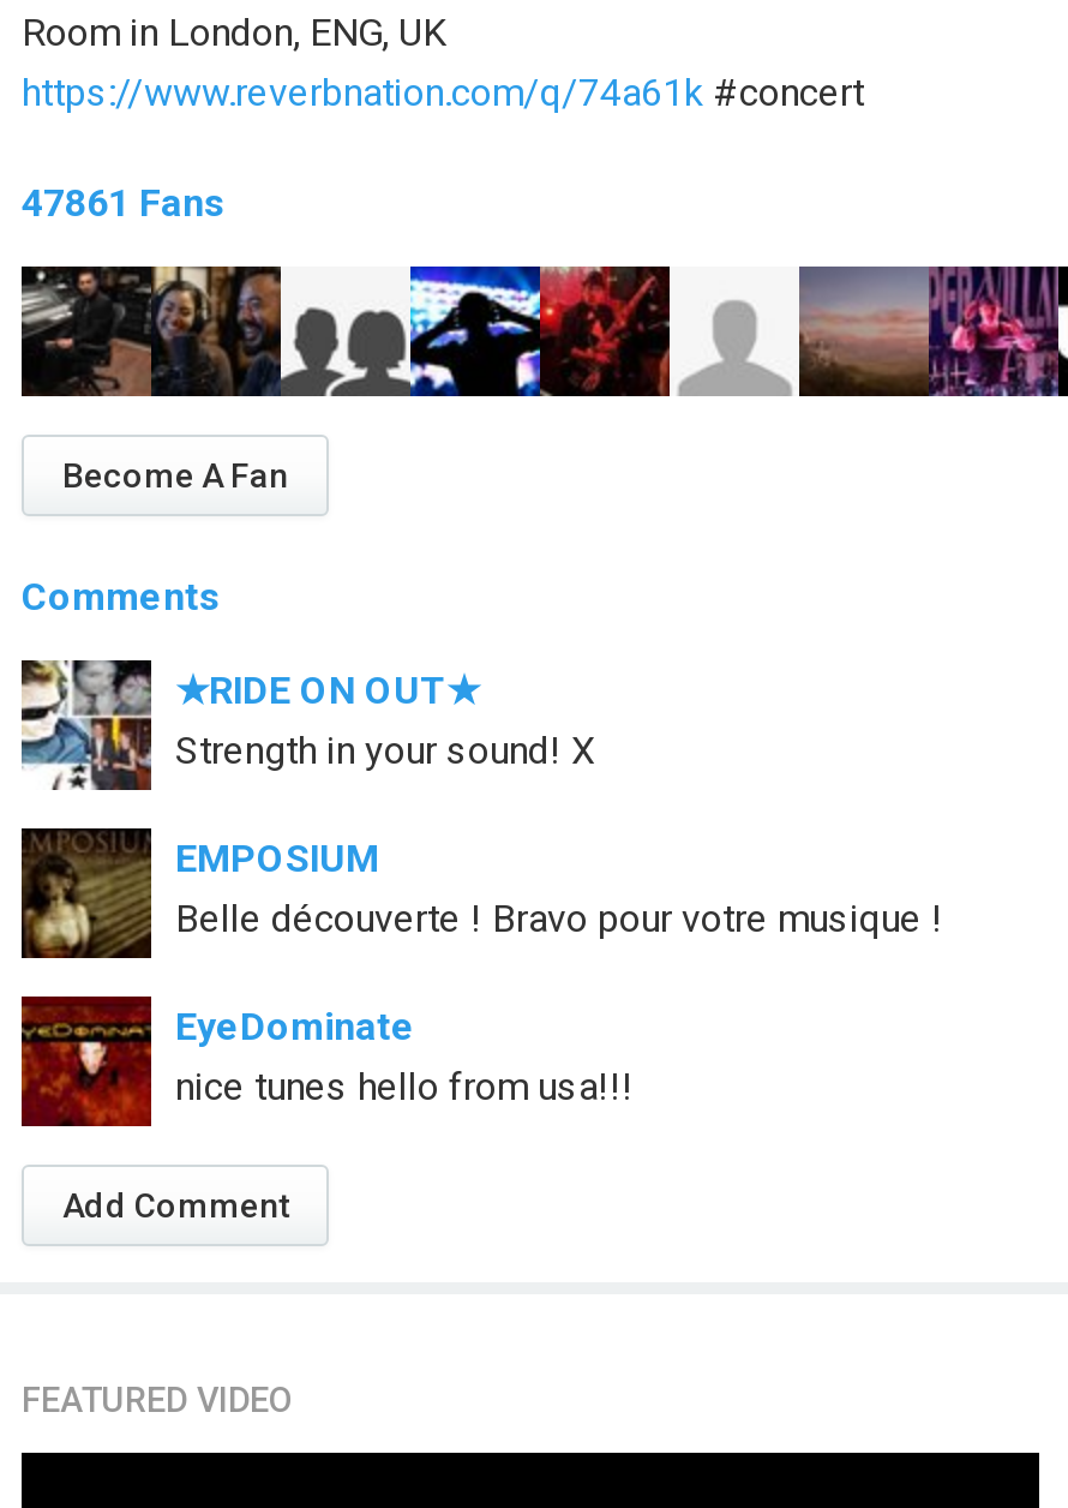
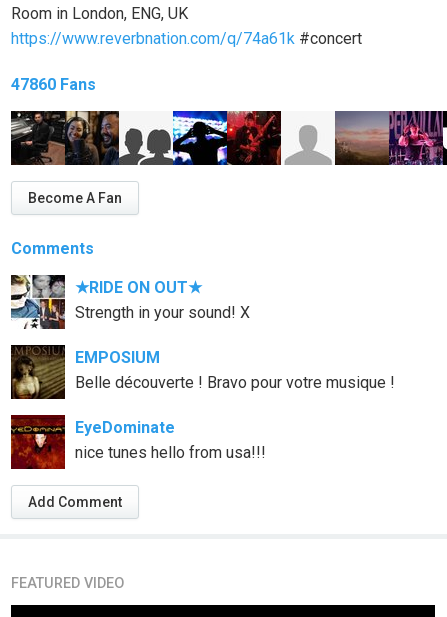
- 47861 Fans
+ 47860 Fans
